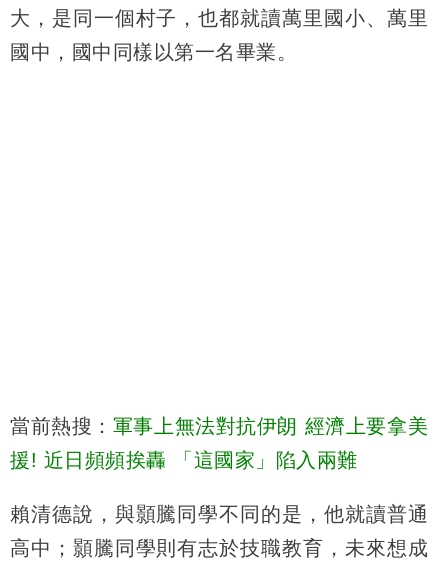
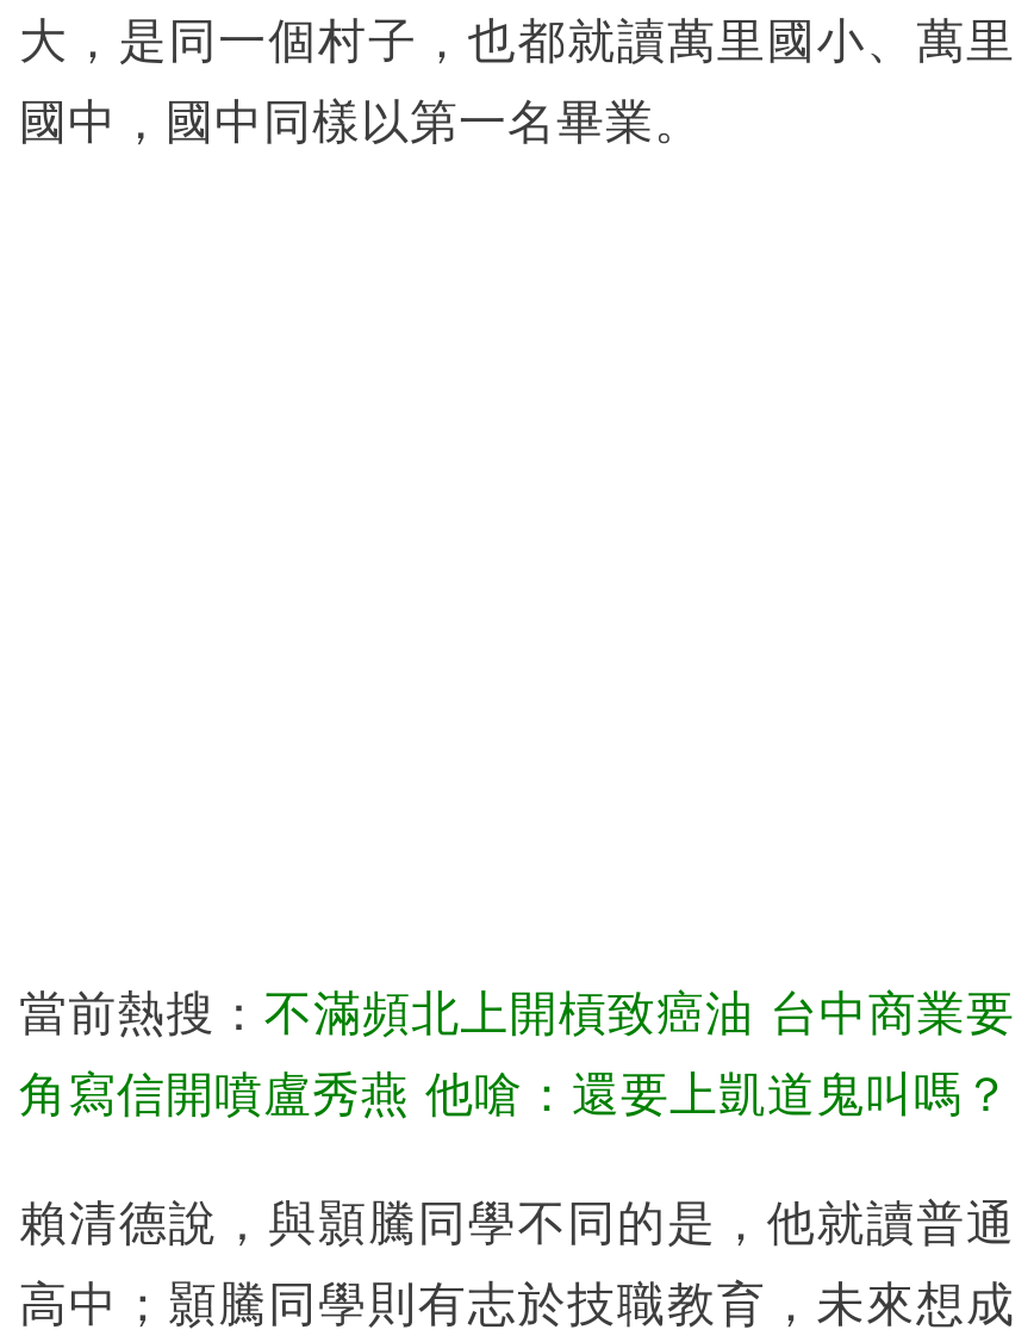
- 當前熱搜：軍事上無法對抗伊朗 經濟上要拿美
+ 當前熱搜：不滿頻北上開槓致癌油 台中商業要

- 援! 近日頻頻挨轟 「這國家」陷入兩難
+ 角寫信開噴盧秀燕 他嗆：還要上凱道鬼叫嗎？
